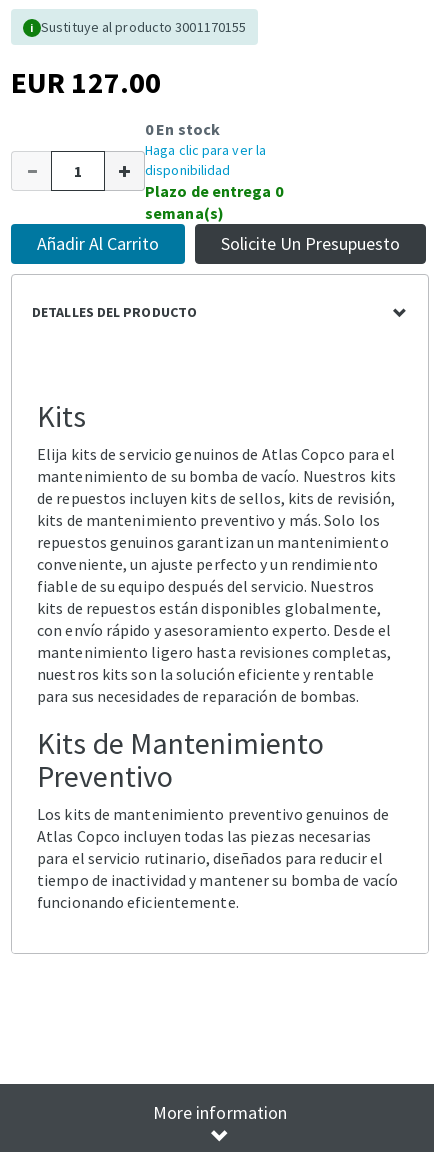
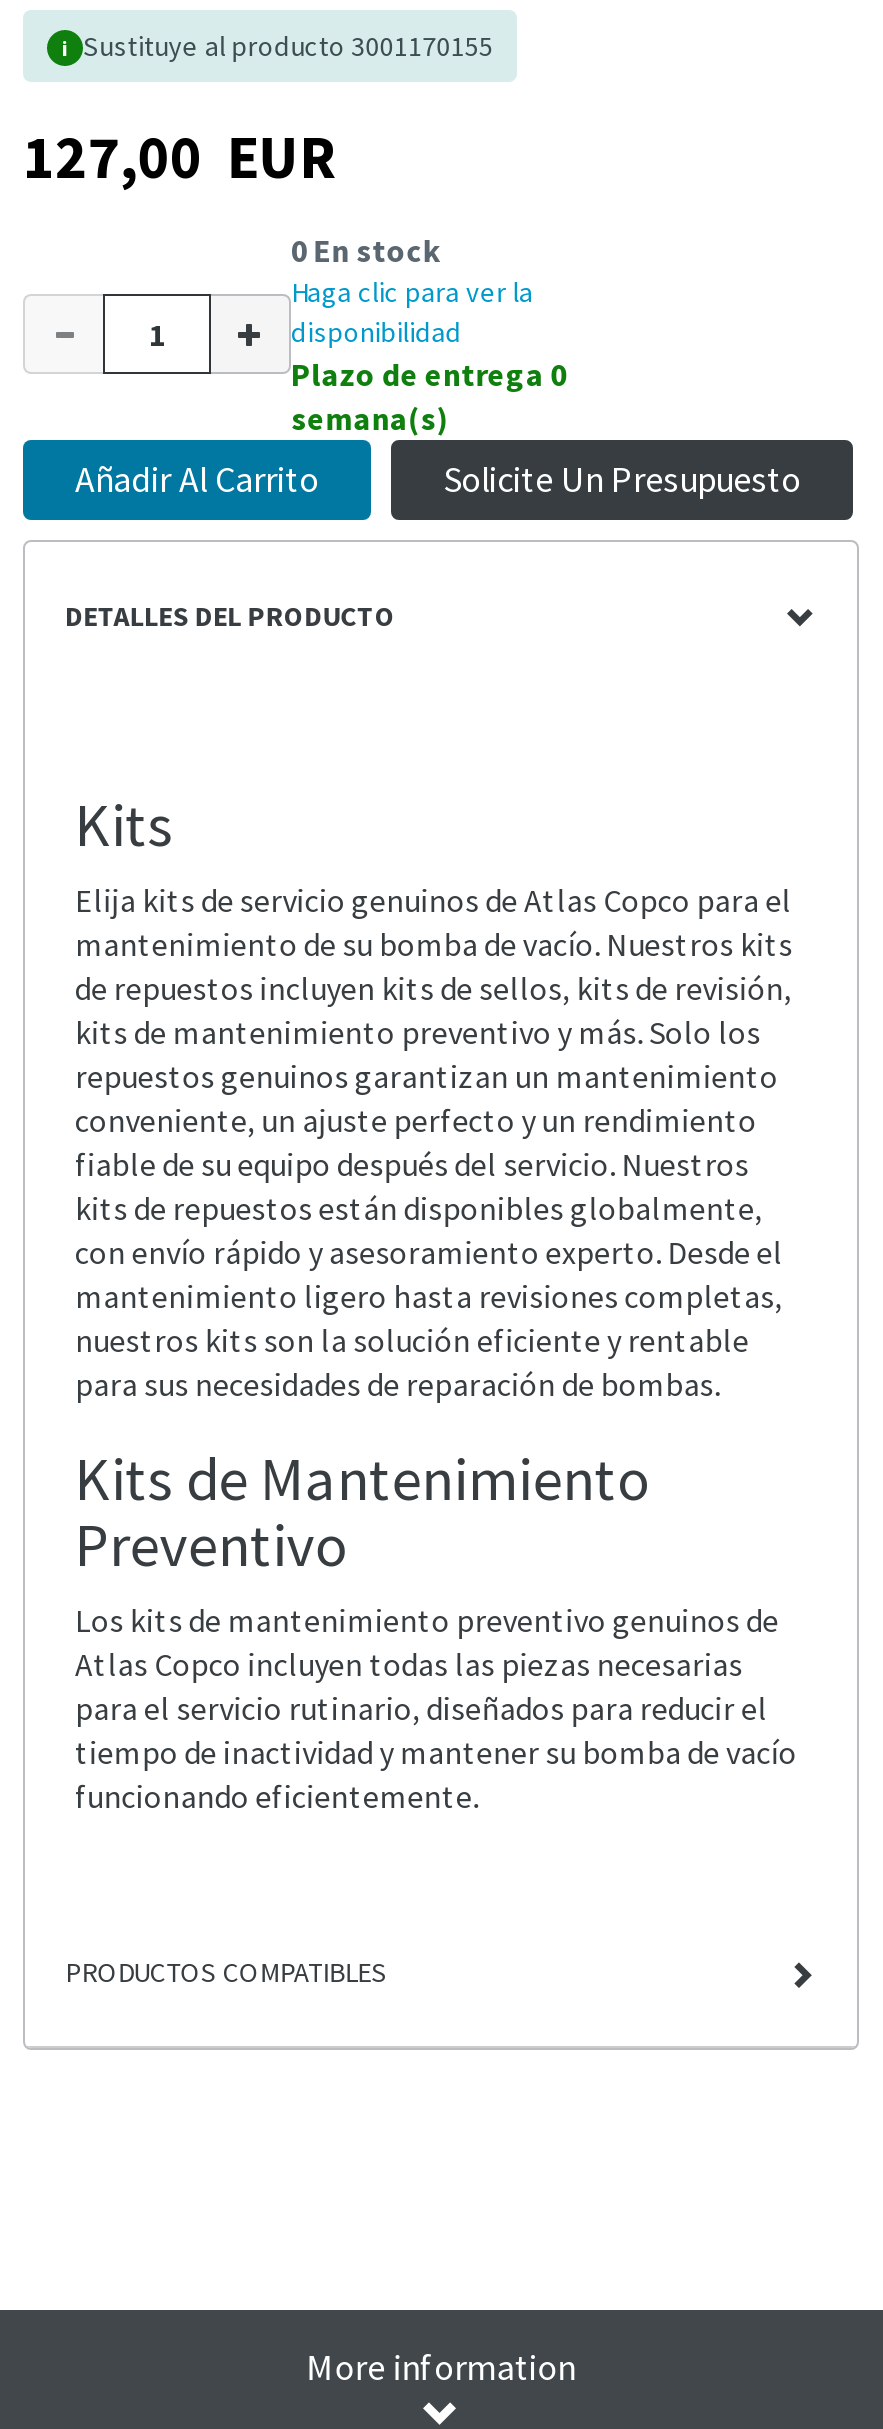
- EUR 127.00
+ 127,00 EUR

+ PRODUCTOS COMPATIBLES
